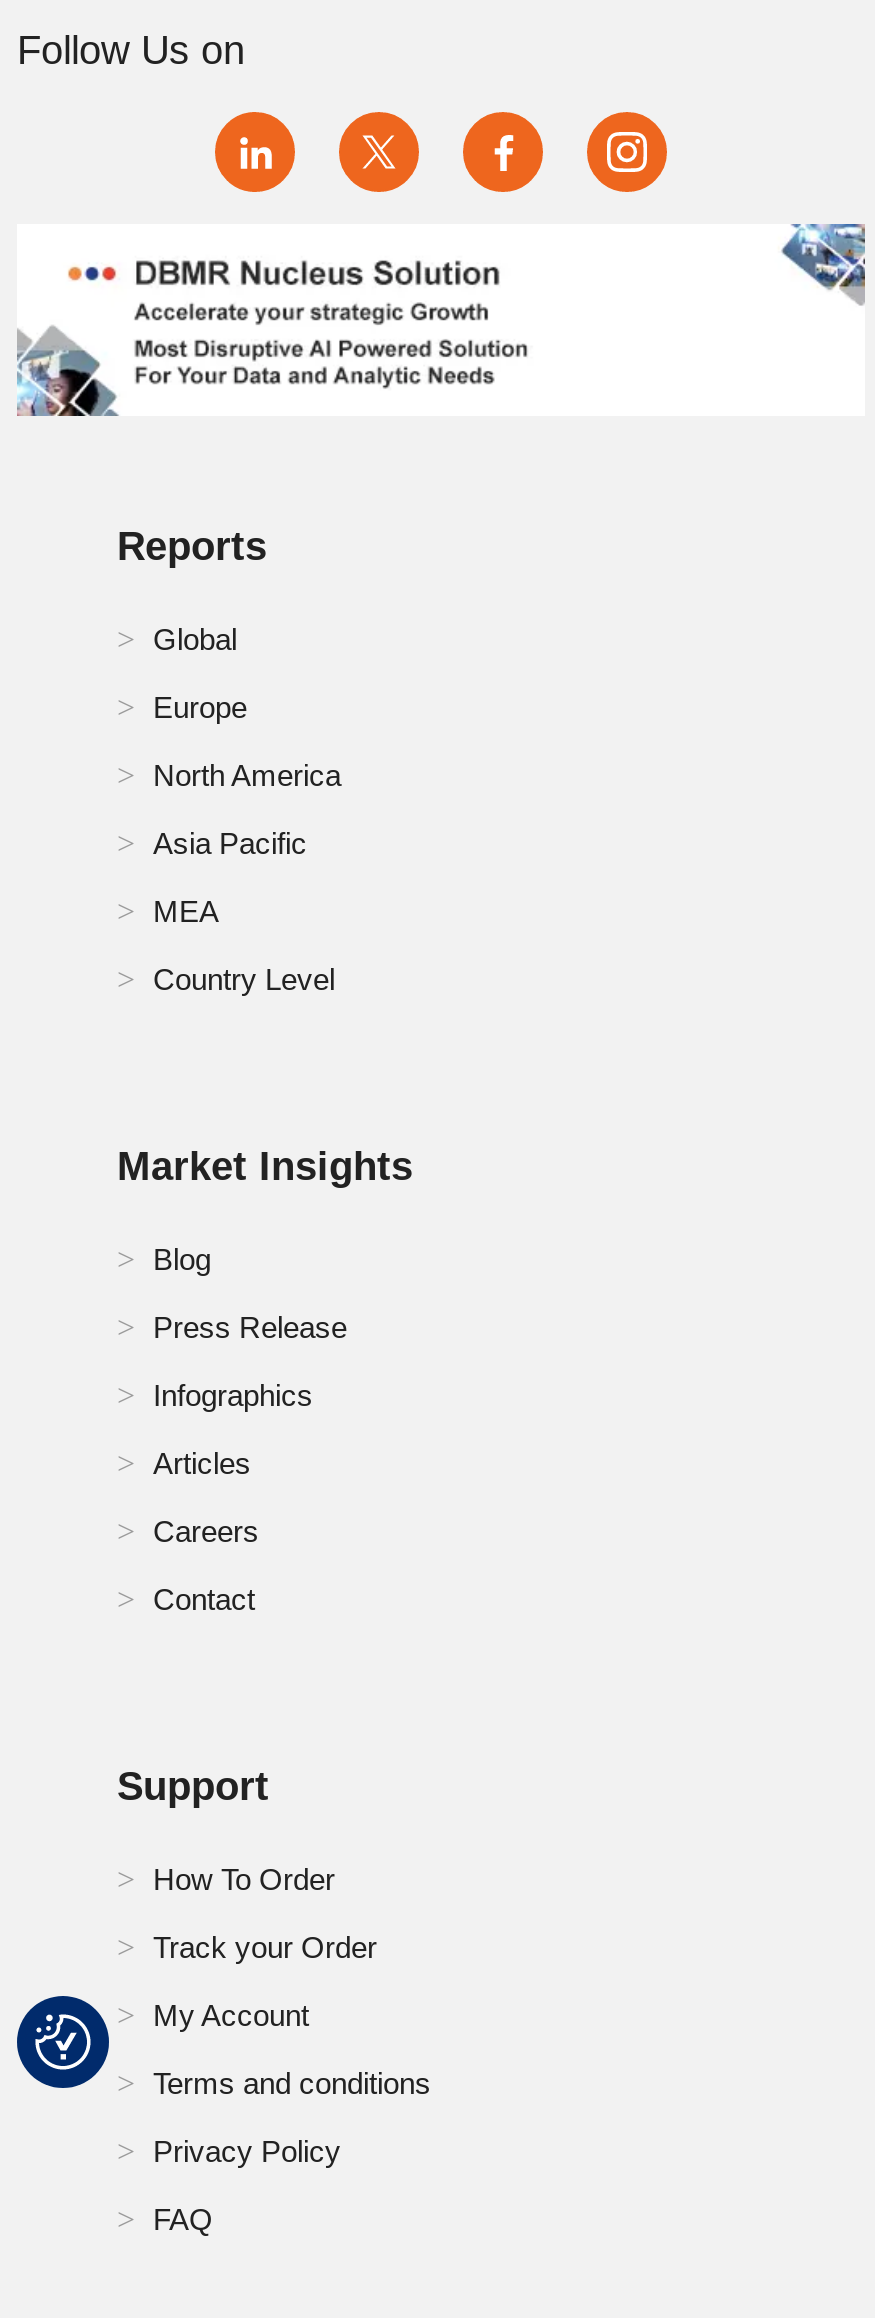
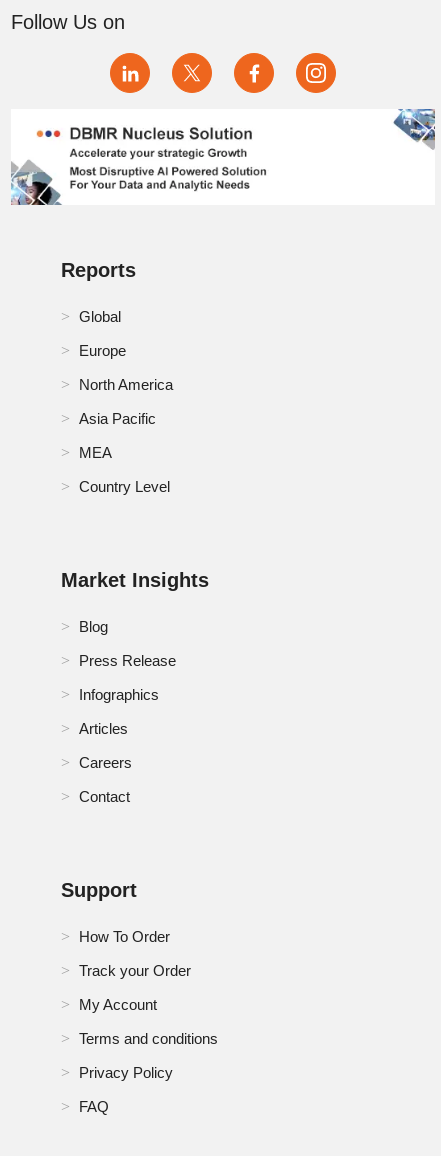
- [image]
